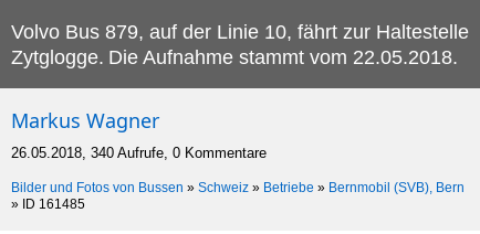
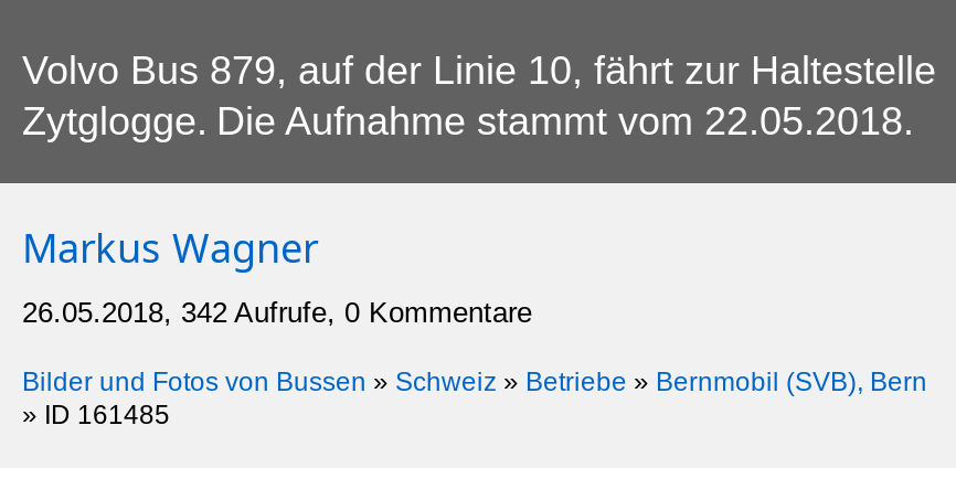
- 26.05.2018, 340 Aufrufe, 0 Kommentare
+ 26.05.2018, 342 Aufrufe, 0 Kommentare
